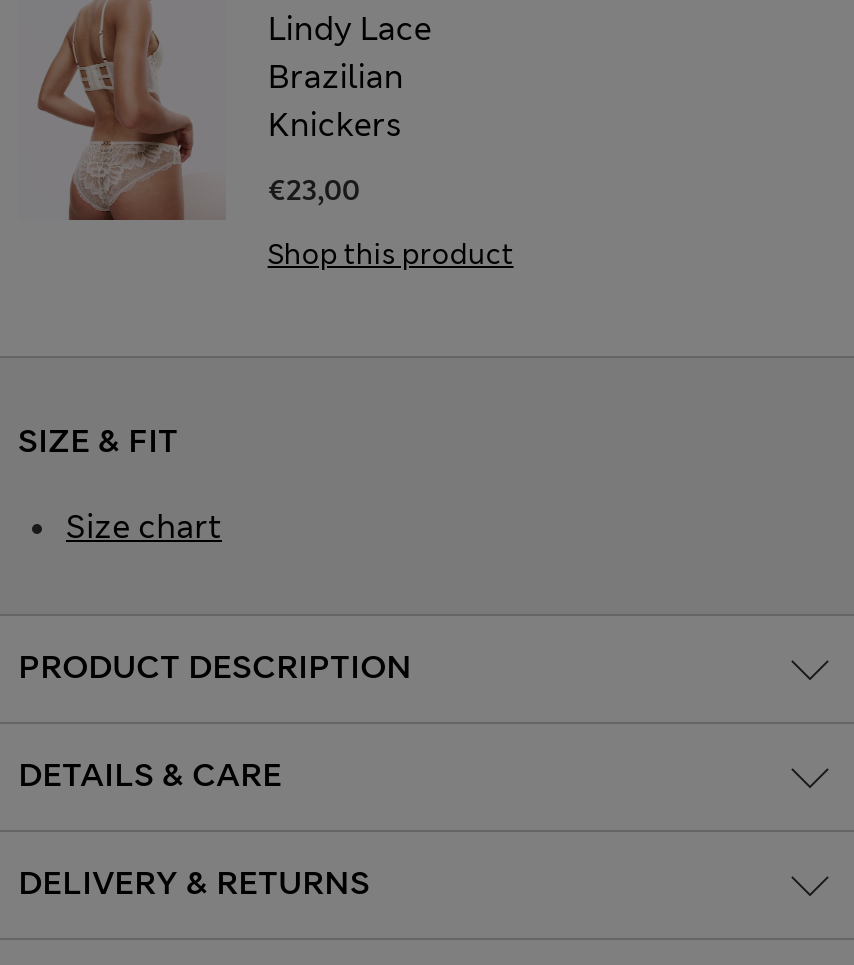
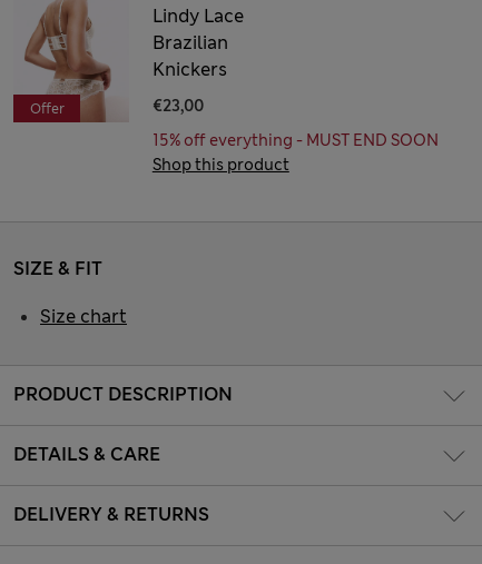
+ Offer

+ 15% off everything - MUST END SOON
